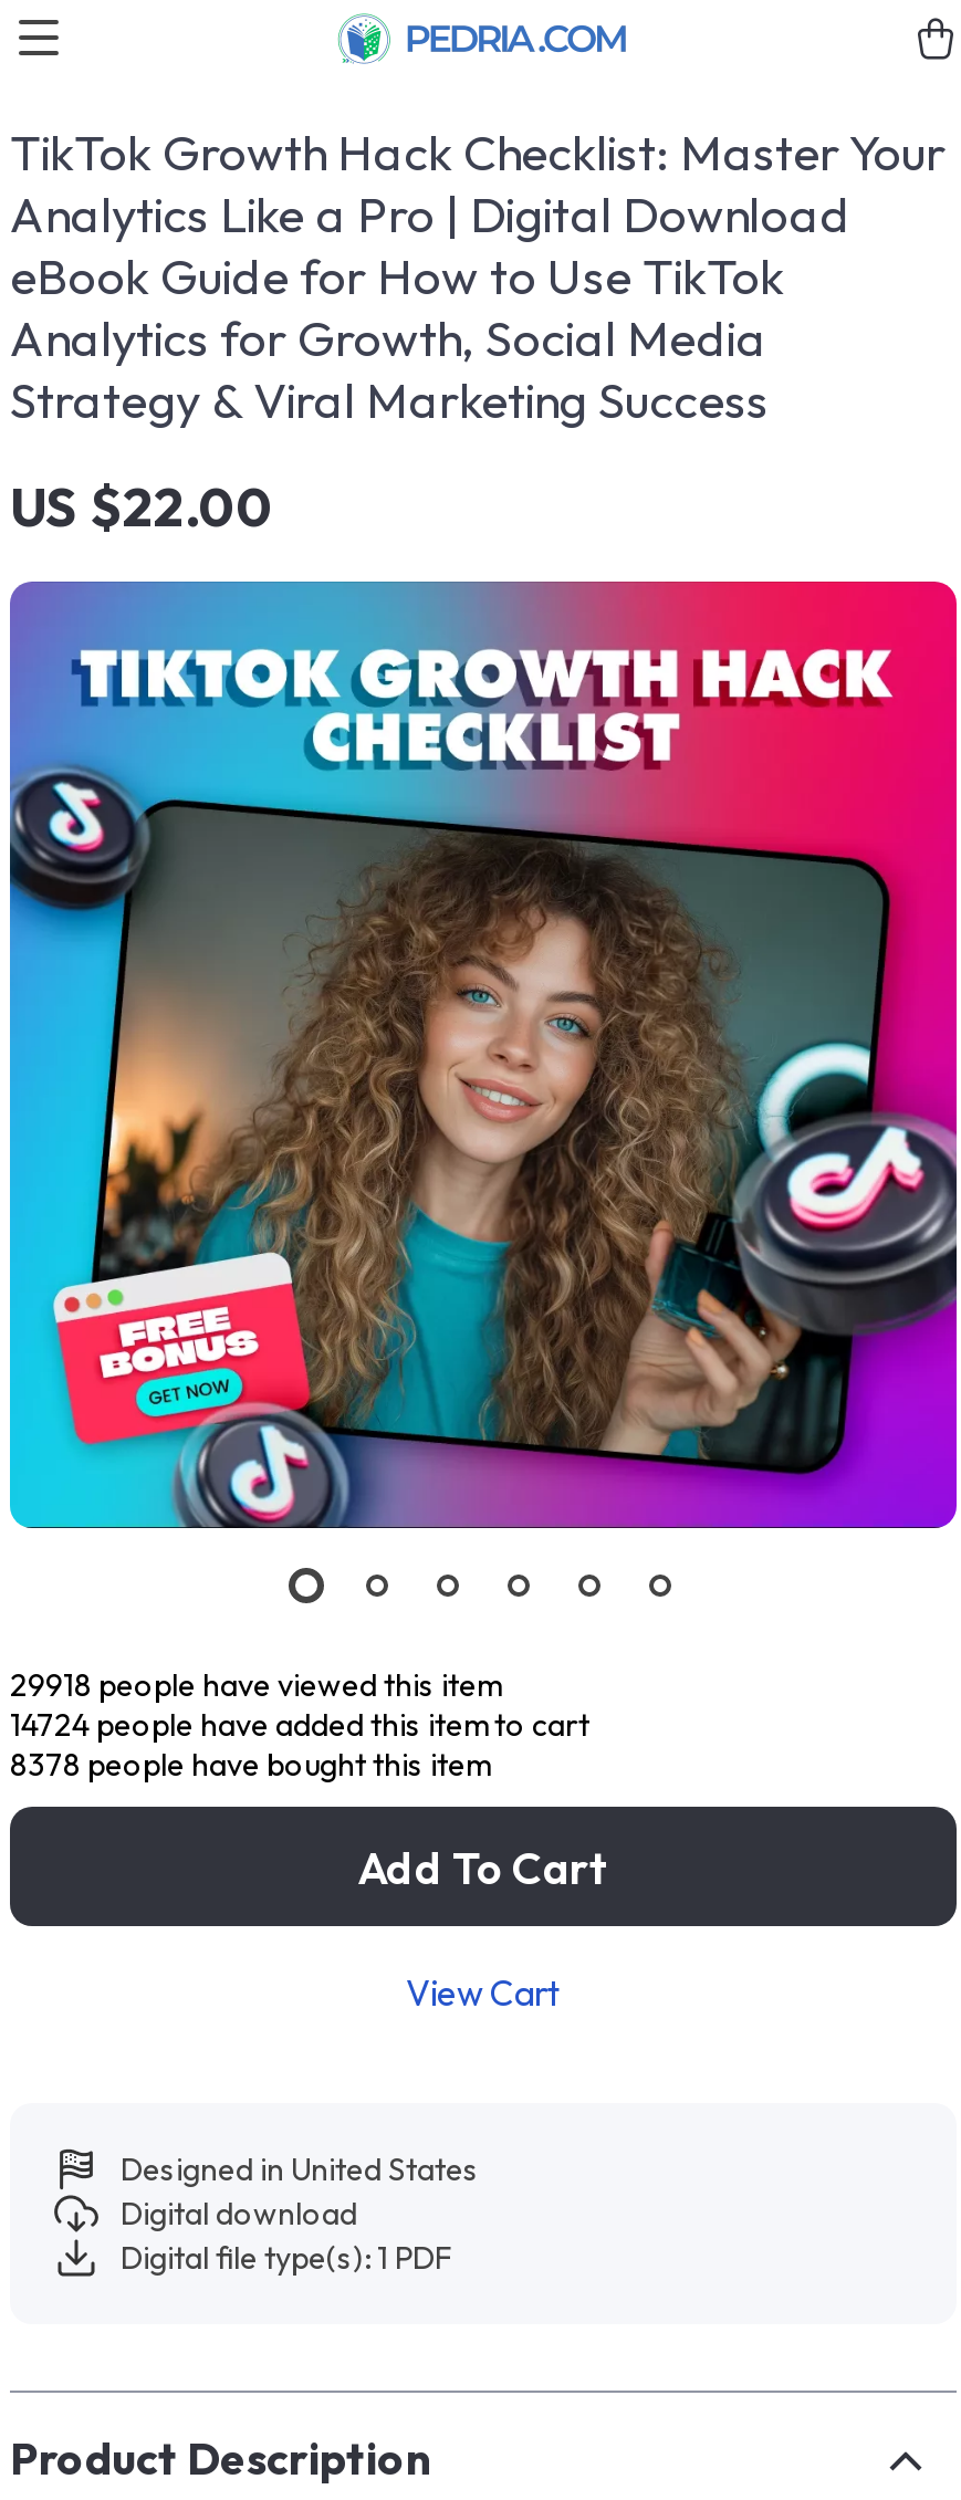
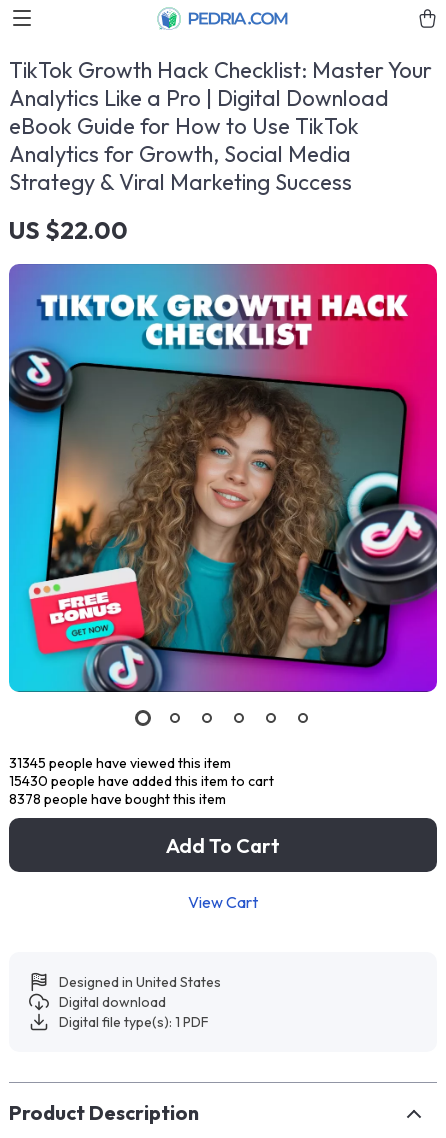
- 29918 people have viewed this item
+ 31345 people have viewed this item

- 14724 people have added this item to cart
+ 15430 people have added this item to cart
